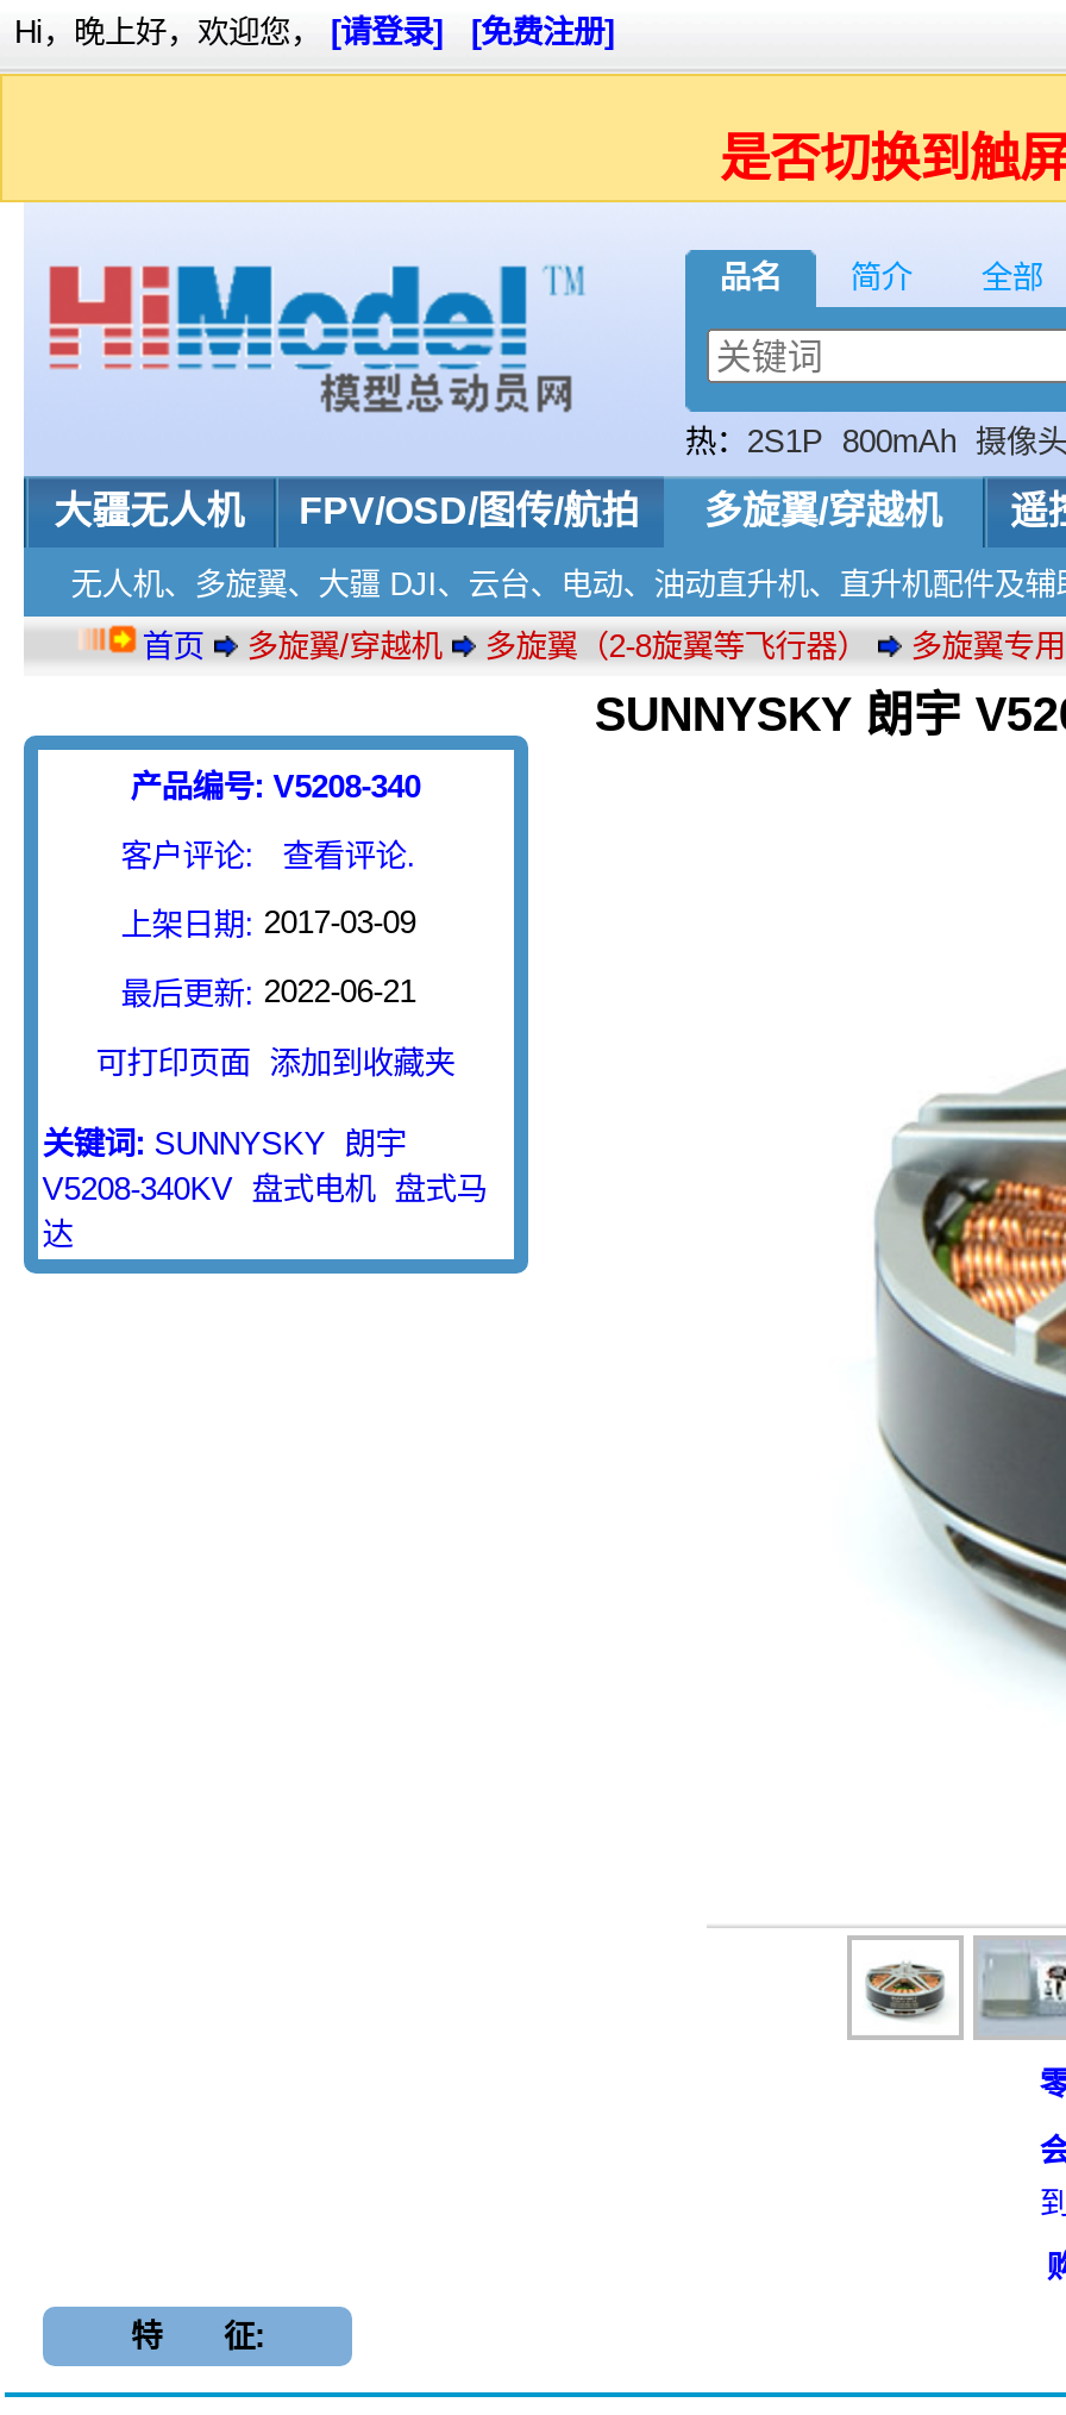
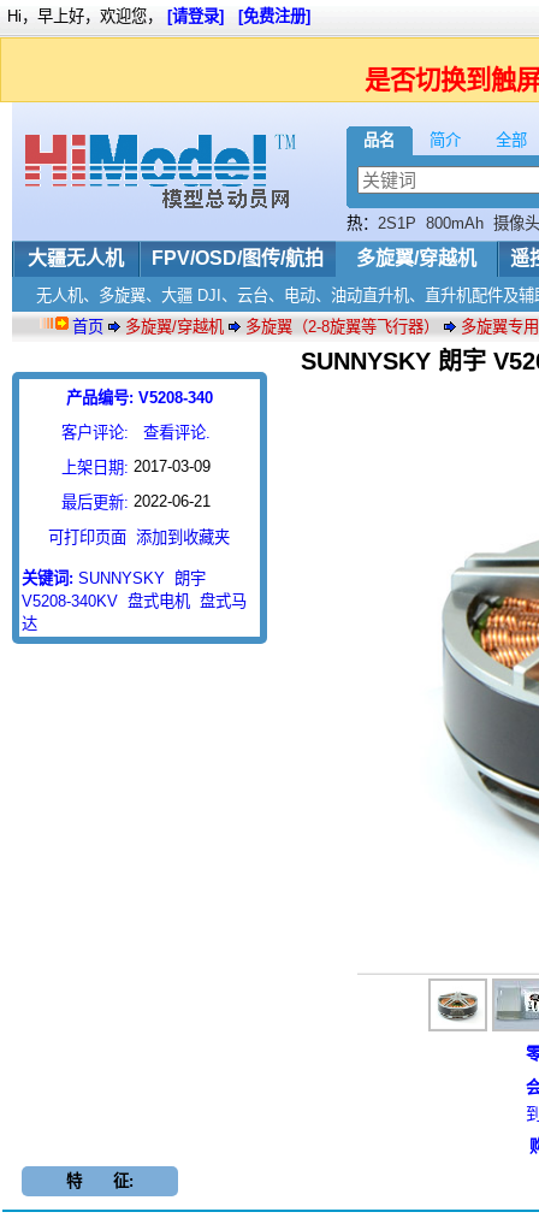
- Hi，晚上好，欢迎您，[请登录]
+ Hi，早上好，欢迎您，[请登录]
